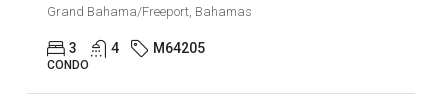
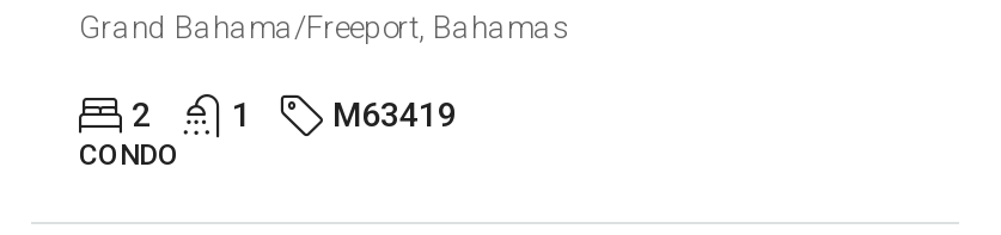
- 3
- 4
- M64205
+ 2
+ 1
+ M63419
